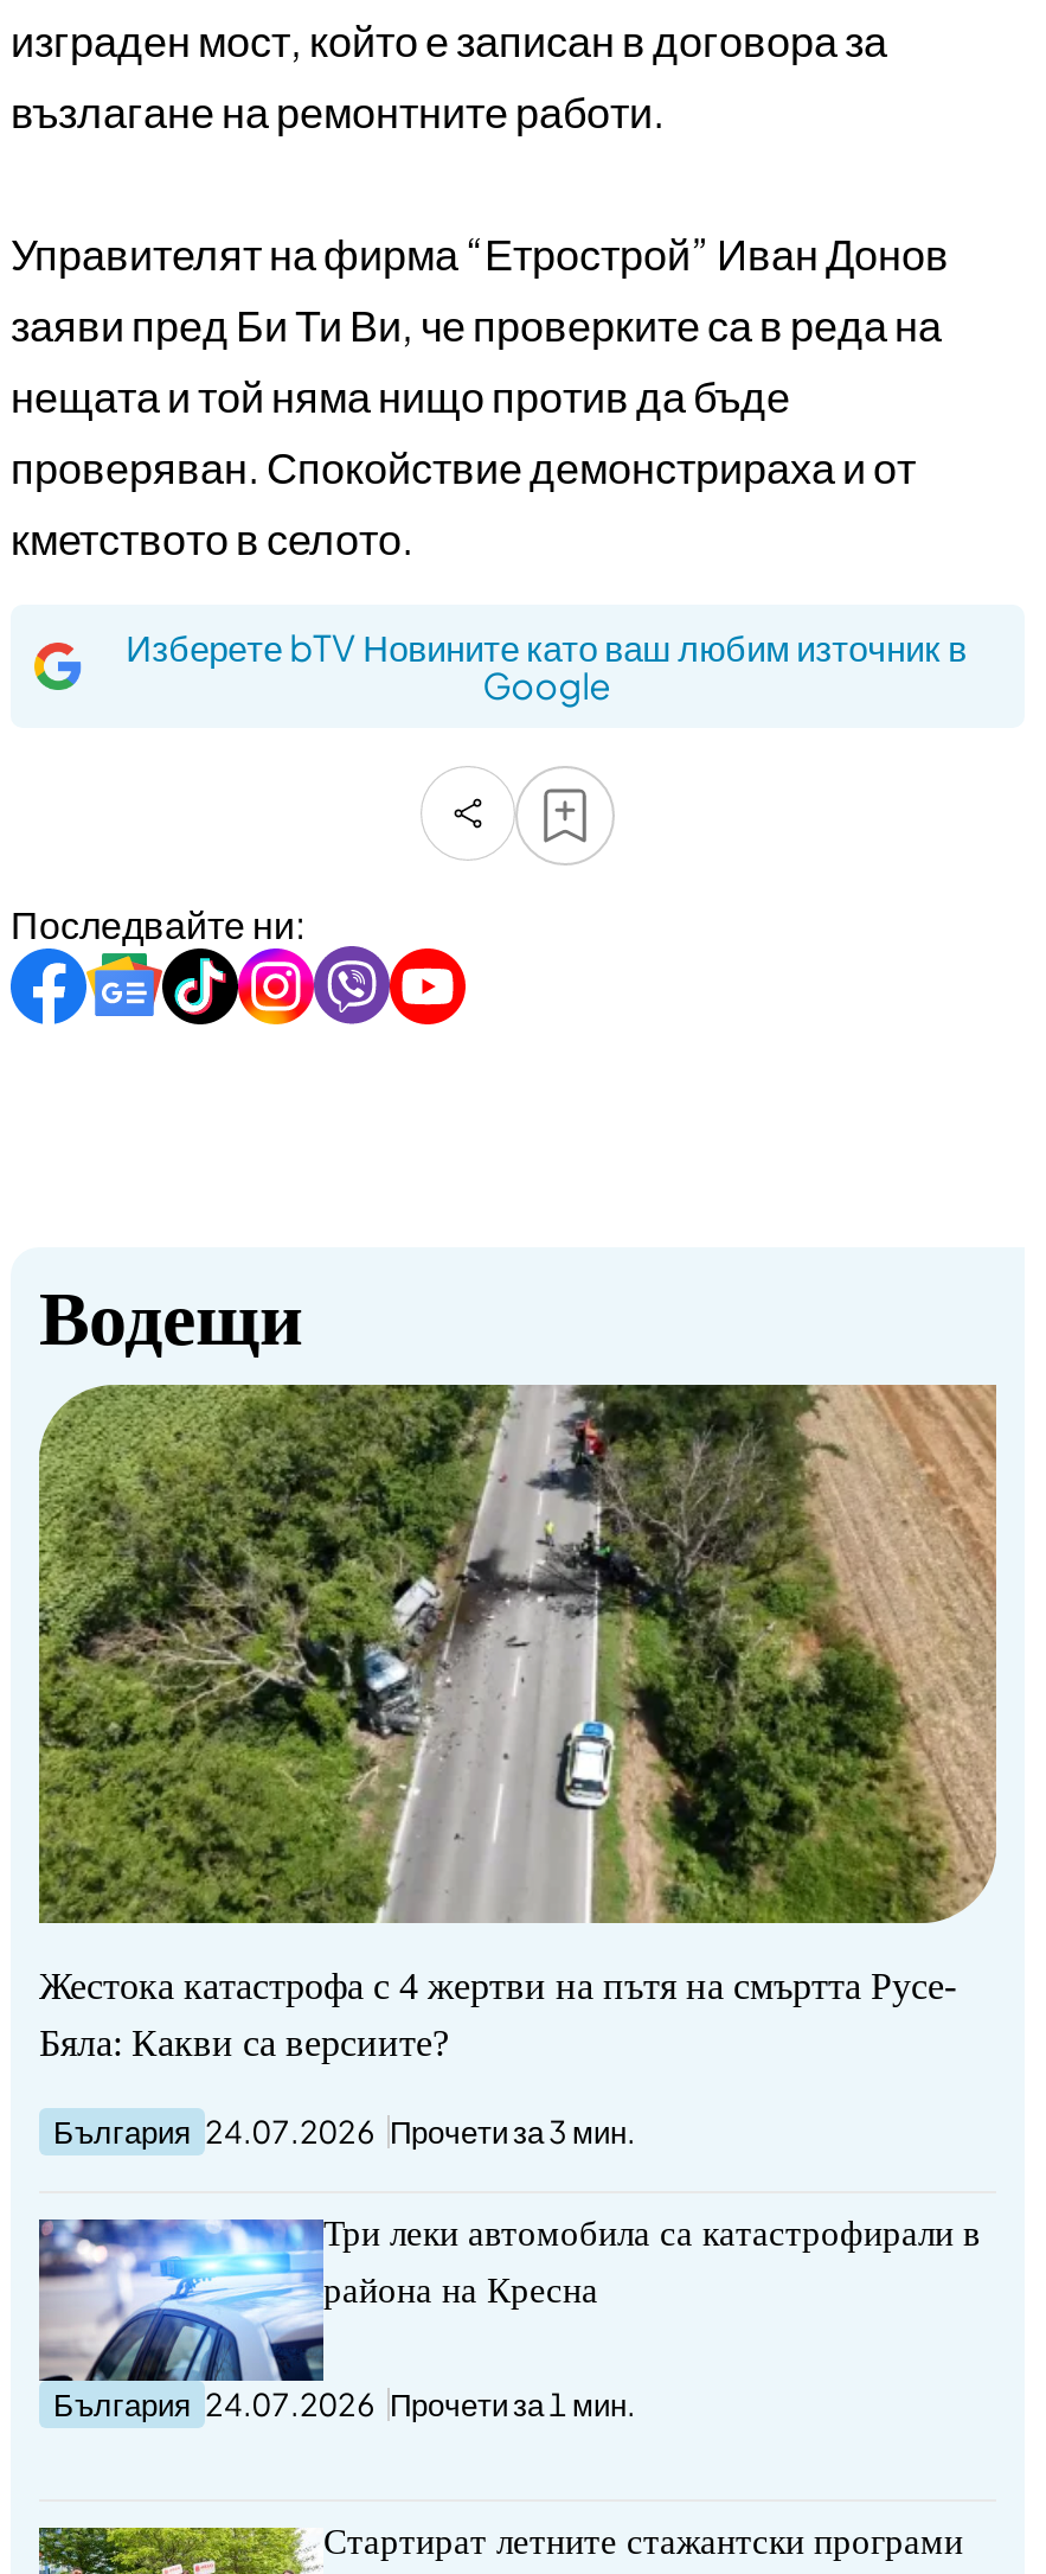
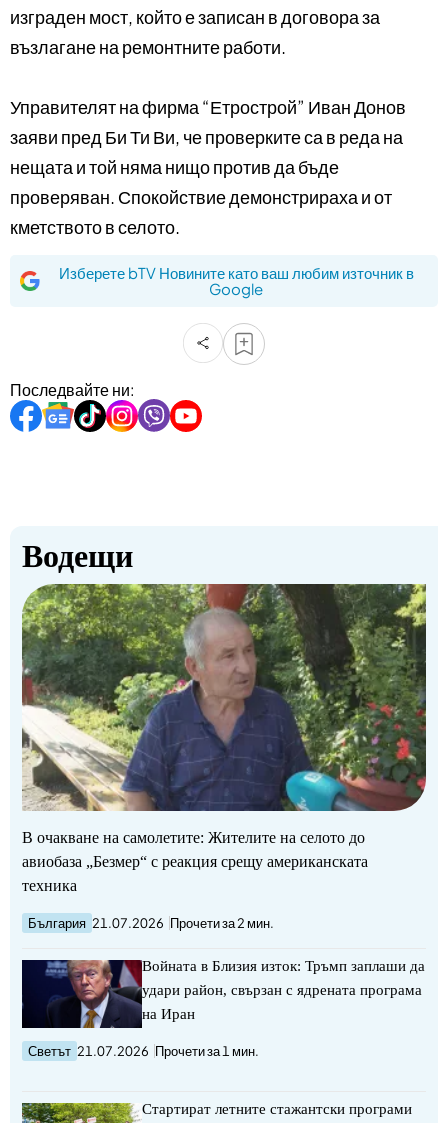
- [image]
- Жестока катастрофа с 4 жертви на пътя на смъртта Русе-
- Бяла: Какви са версиите?
- България 24.07.2026 Прочети за 3 мин.
- Три леки автомобила са катастрофирали в
- района на Кресна
- България 24.07.2026 Прочети за 1 мин.
+ [image]
+ В очакване на самолетите: Жителите на селото до
+ авиобаза „Безмер“ с реакция срещу американската
+ техника
+ България 21.07.2026 Прочети за 2 мин.
+ Войната в Близия изток: Тръмп заплаши да
+ удари район, свързан с ядрената програма
+ на Иран
+ Светът 21.07.2026 Прочети за 1 мин.

- [image]
+ [image]
